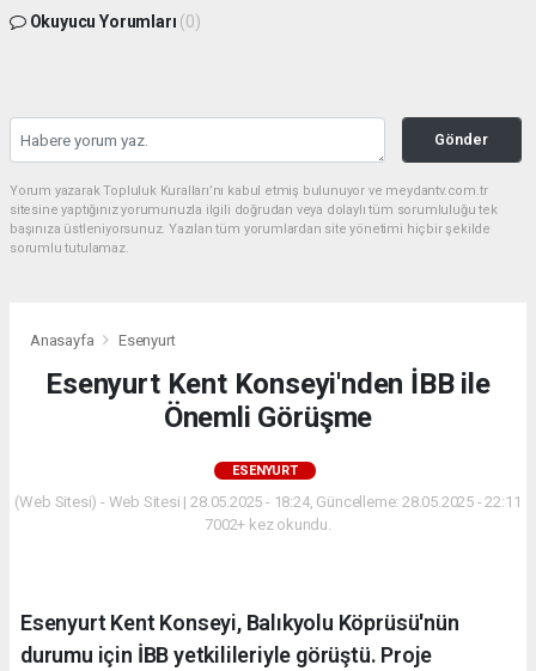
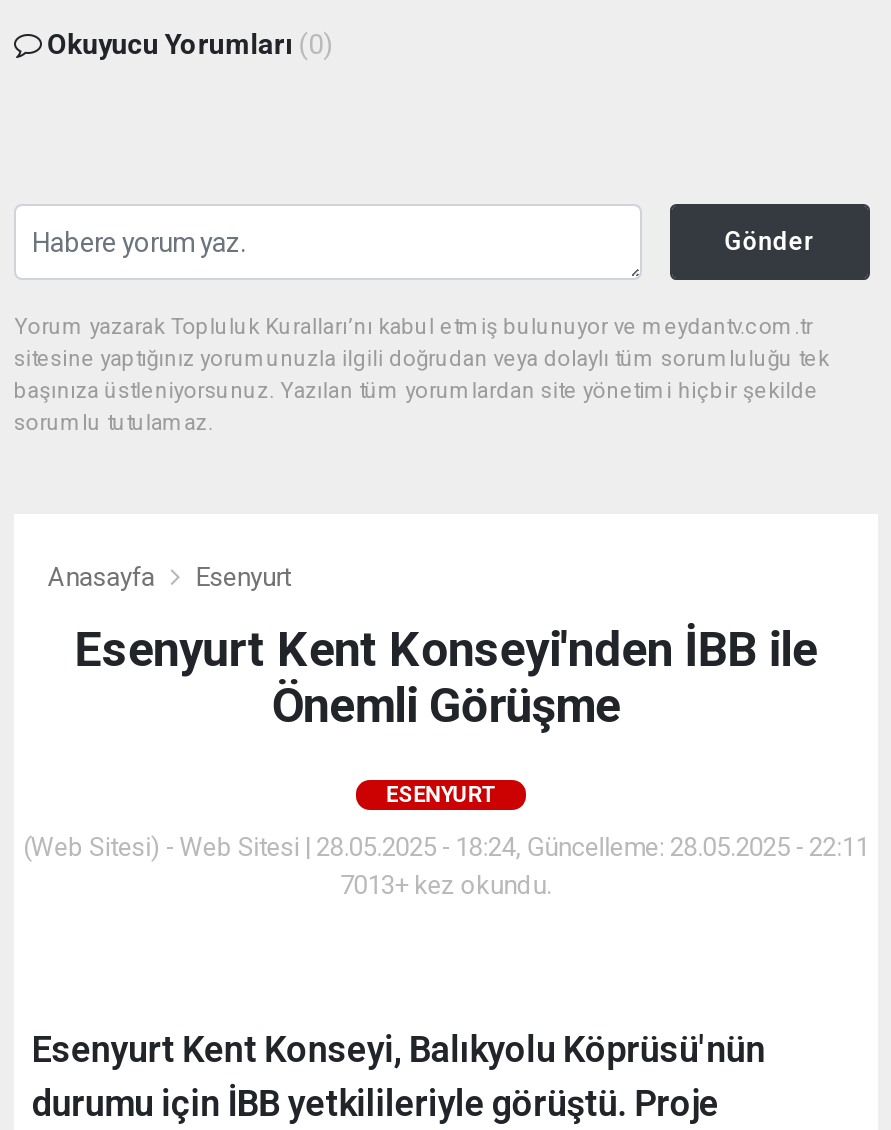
- 7002+ kez okundu.
+ 7013+ kez okundu.
